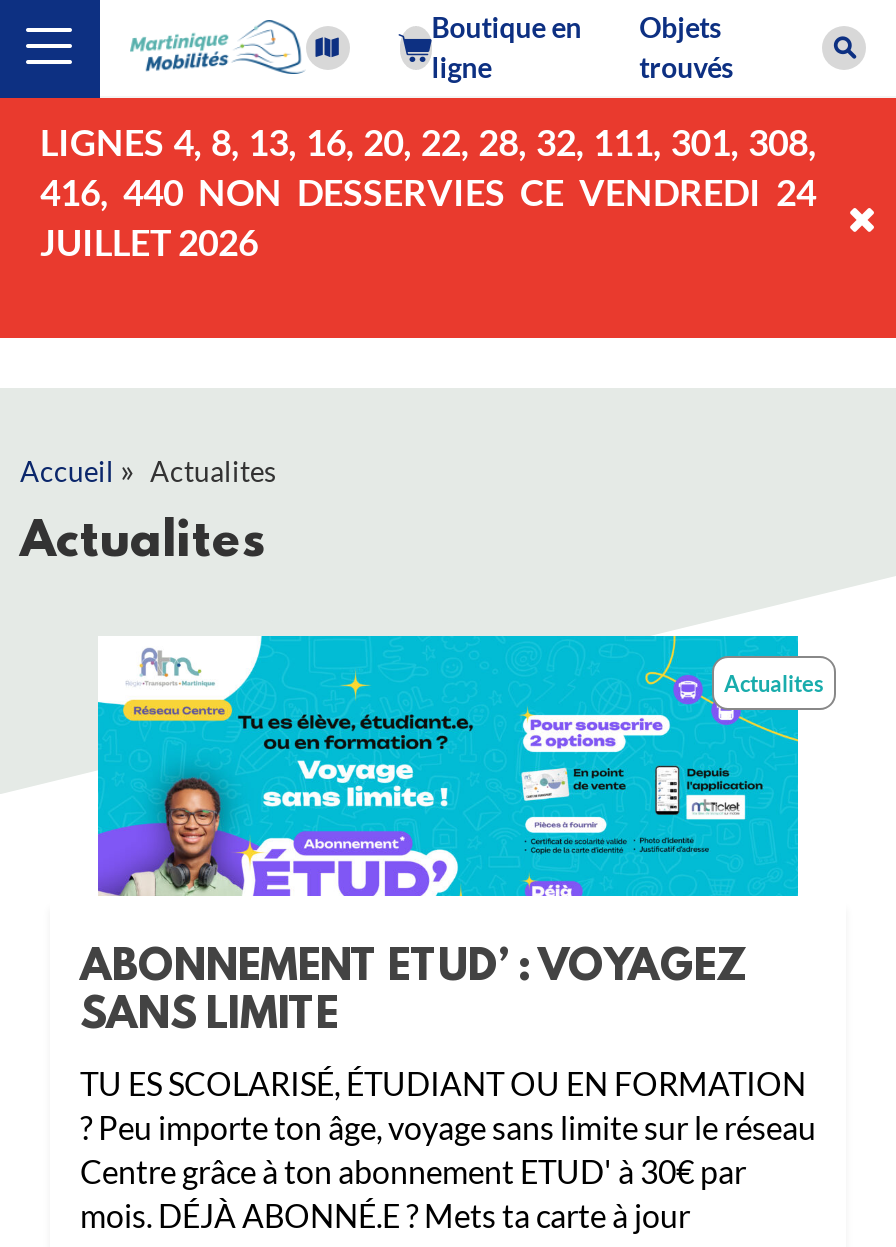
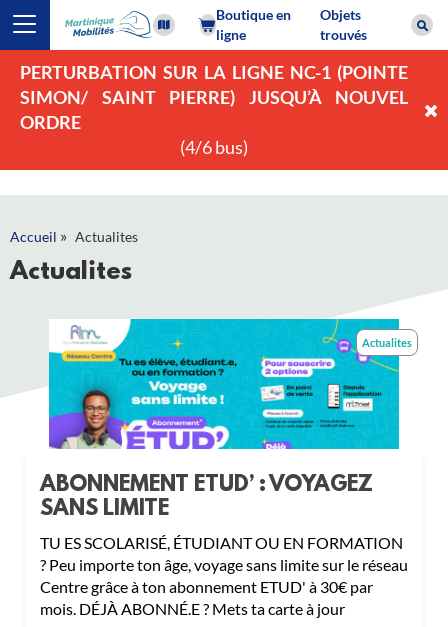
- LIGNES 4, 8, 13, 16, 20, 22, 28, 32, 111, 301, 308,
- 416, 440 NON DESSERVIES CE VENDREDI 24
- JUILLET 2026
+ PERTURBATION SUR LA LIGNE NC-1 (POINTE
+ SIMON/ SAINT PIERRE) JUSQU’À NOUVEL
+ ORDRE
+ (4/6 bus)
